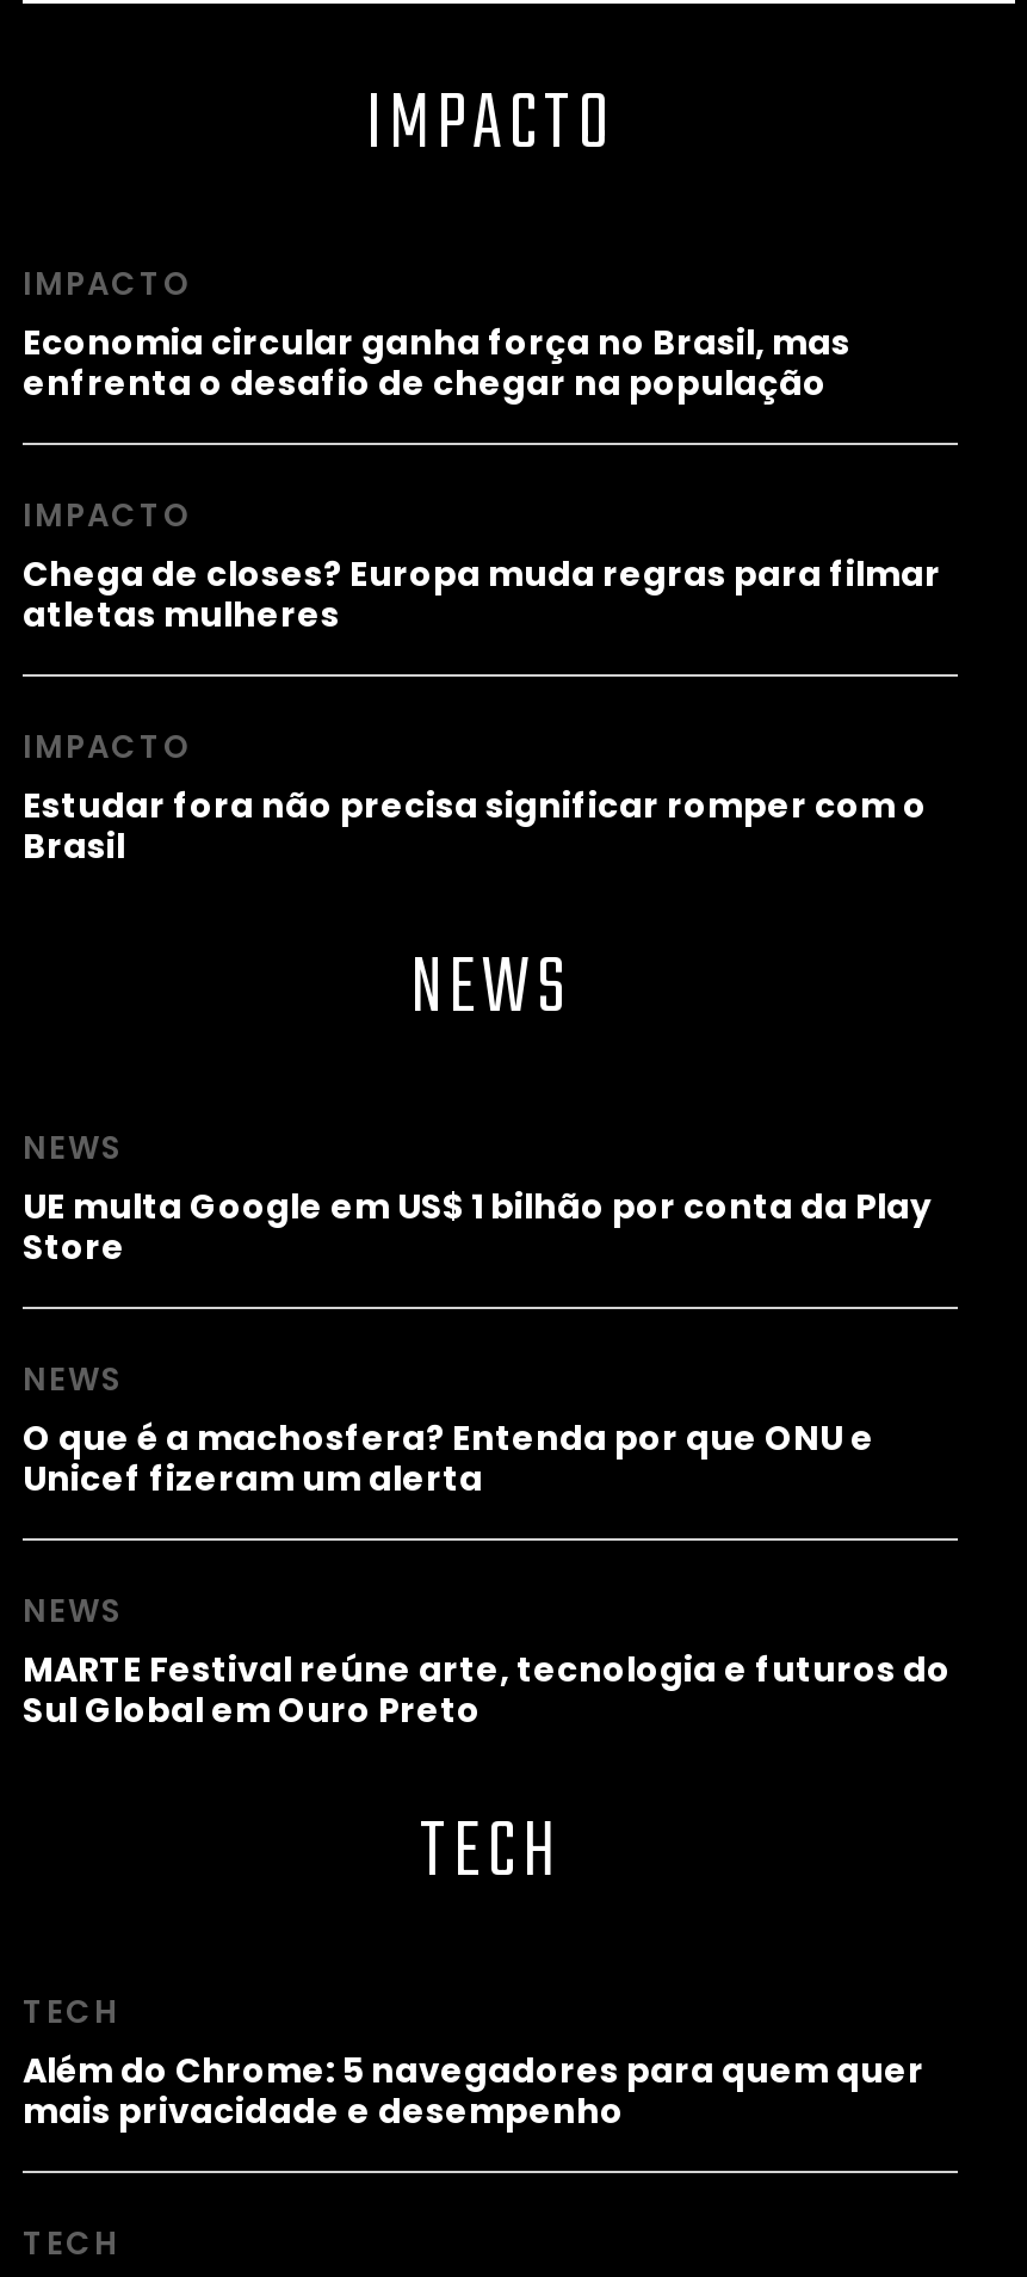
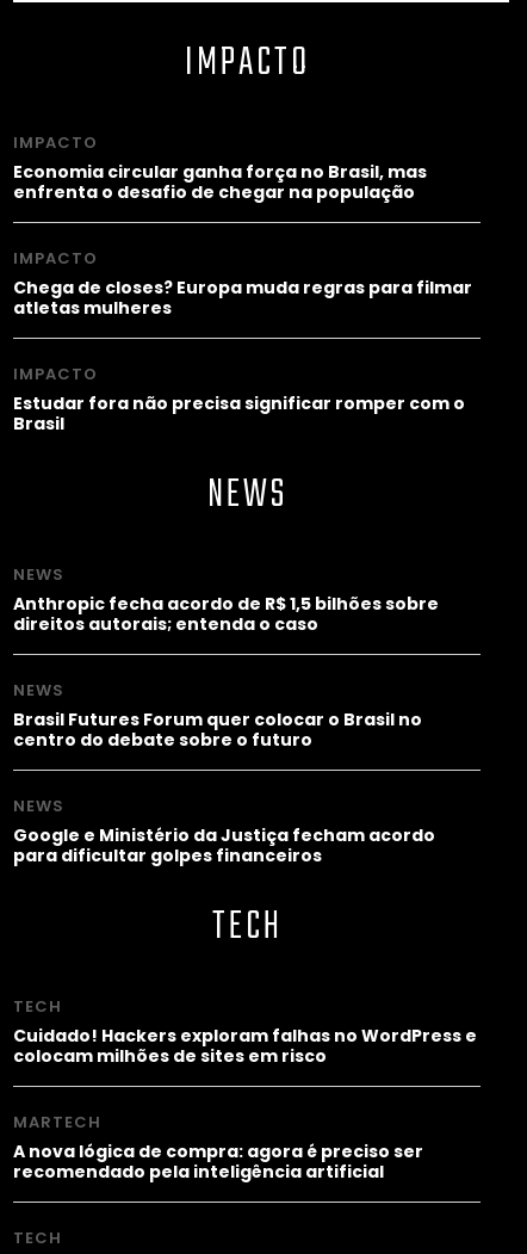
- UE multa Google em US$ 1 bilhão por conta da Play
- Store
+ Anthropic fecha acordo de R$ 1,5 bilhões sobre
+ direitos autorais; entenda o caso

- O que é a machosfera? Entenda por que ONU e
- Unicef fizeram um alerta
+ Brasil Futures Forum quer colocar o Brasil no
+ centro do debate sobre o futuro

- MARTE Festival reúne arte, tecnologia e futuros do
- Sul Global em Ouro Preto
+ Google e Ministério da Justiça fecham acordo
+ para dificultar golpes financeiros

- Além do Chrome: 5 navegadores para quem quer
- mais privacidade e desempenho
+ Cuidado! Hackers exploram falhas no WordPress e
+ colocam milhões de sites em risco
+ MARTECH
+ A nova lógica de compra: agora é preciso ser
+ recomendado pela inteligência artificial
